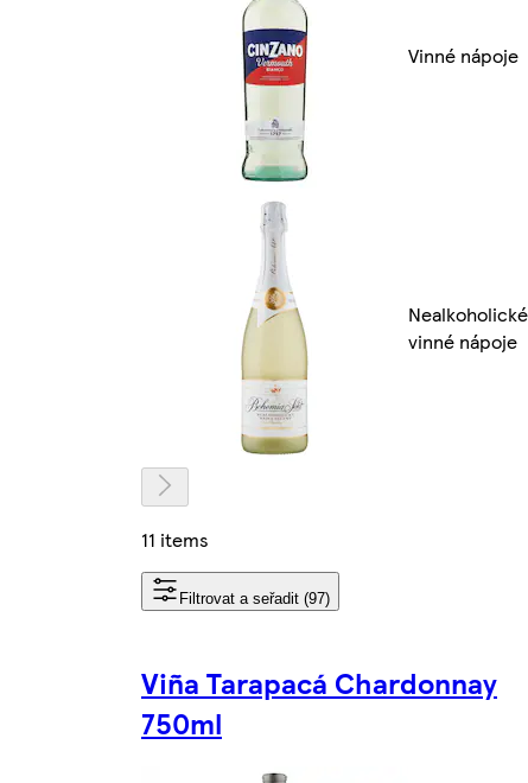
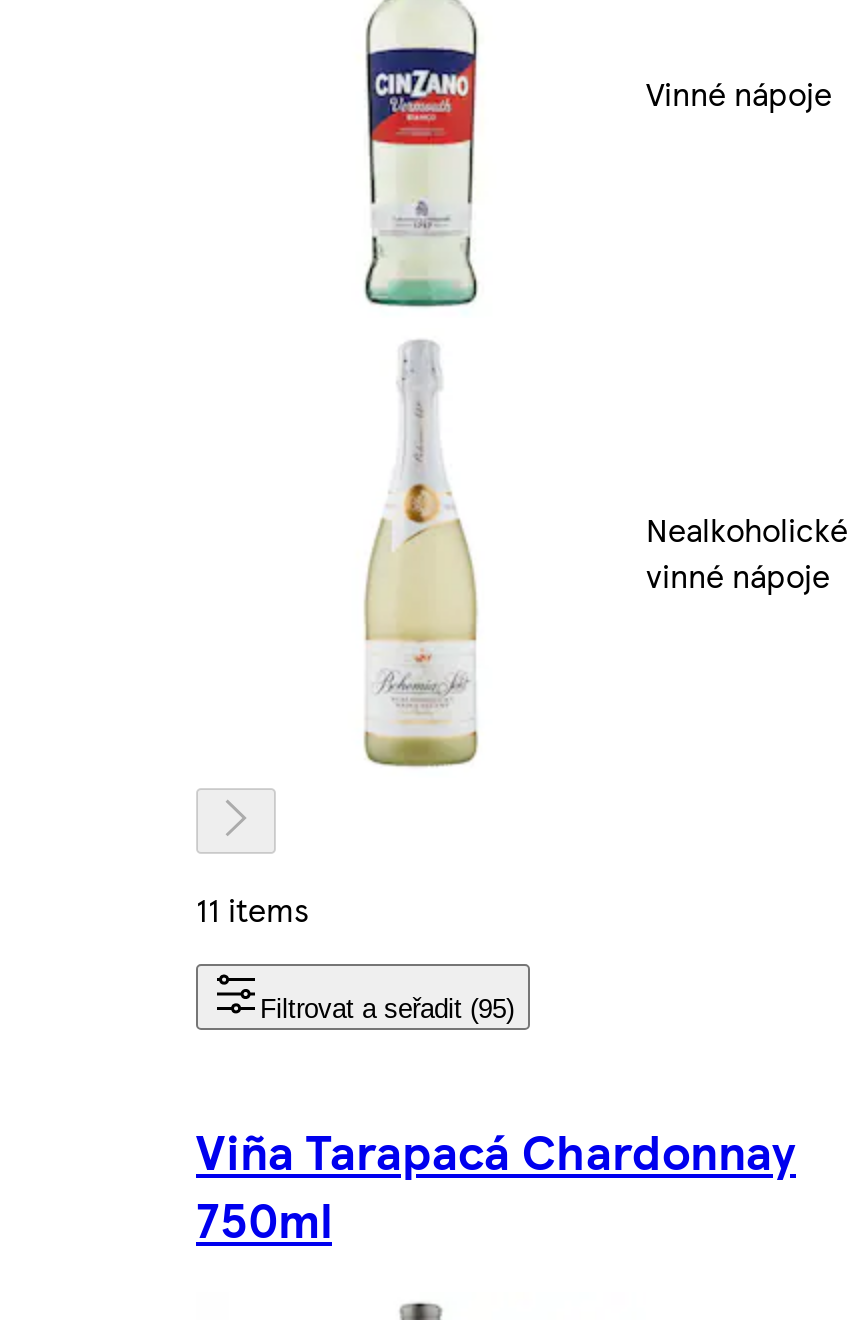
- Filtrovat a seřadit (97)
+ Filtrovat a seřadit (95)
